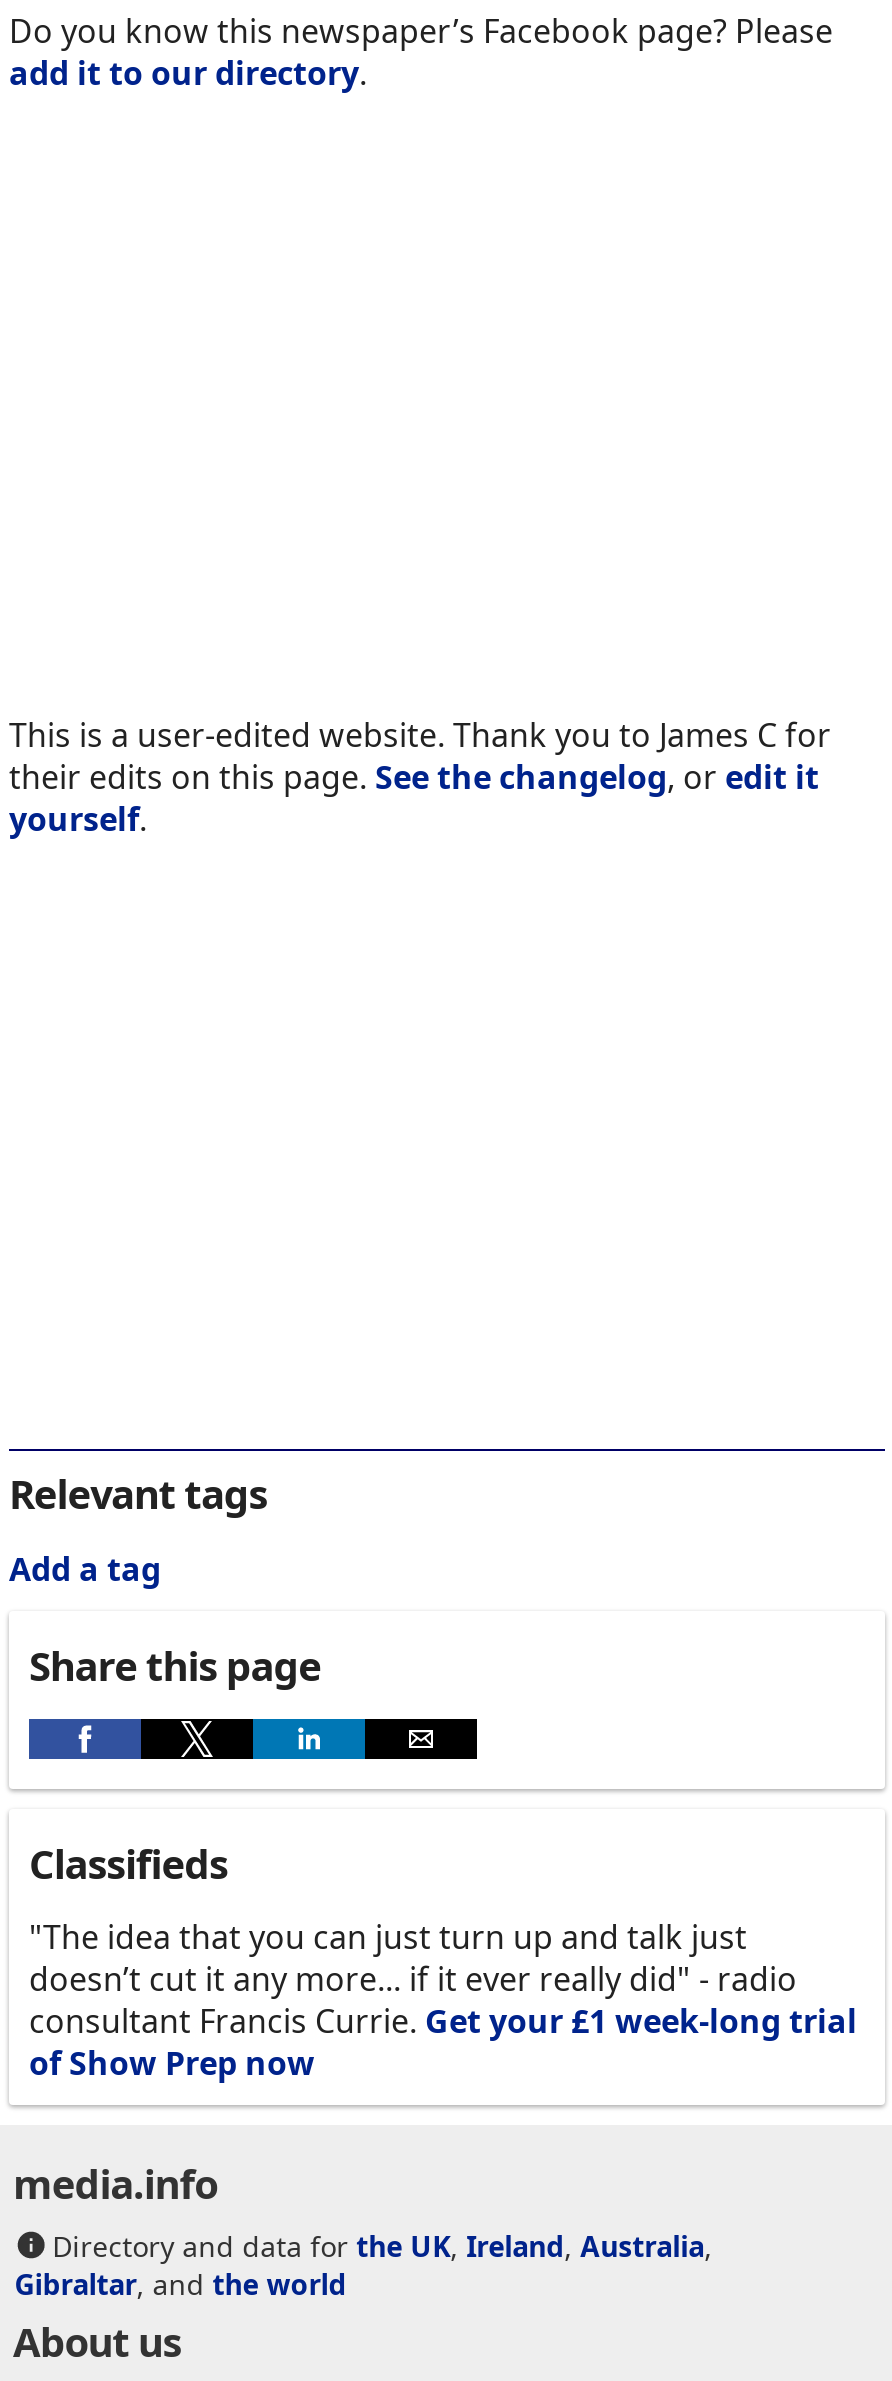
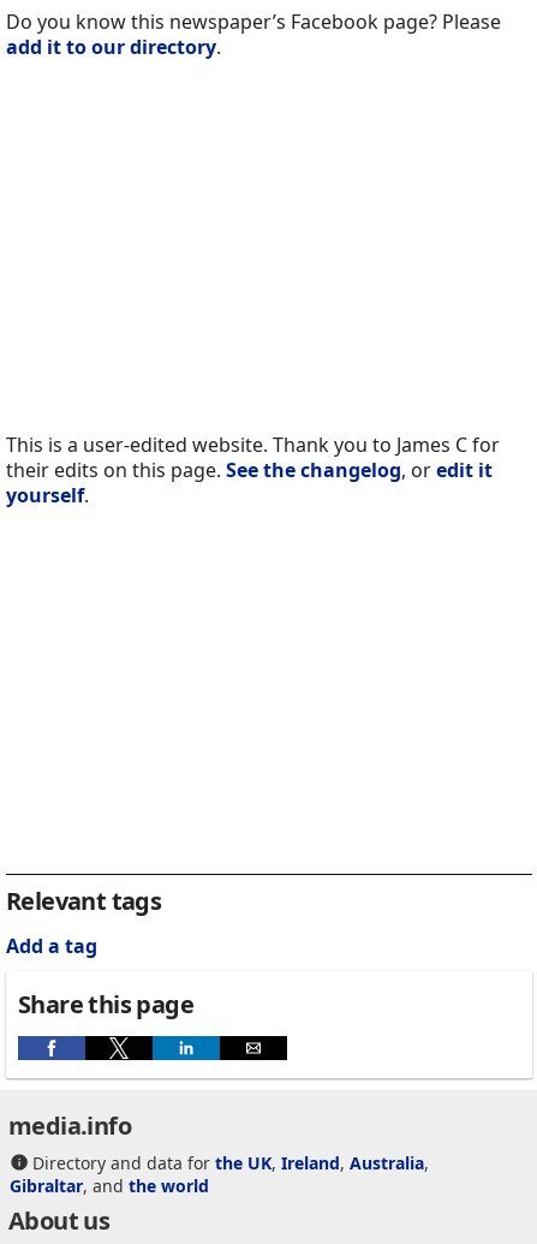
- Classifieds
- "The idea that you can just turn up and talk just
- doesn’t cut it any more... if it ever really did" - radio
- consultant Francis Currie. Get your £1 week-long trial
- of Show Prep now
